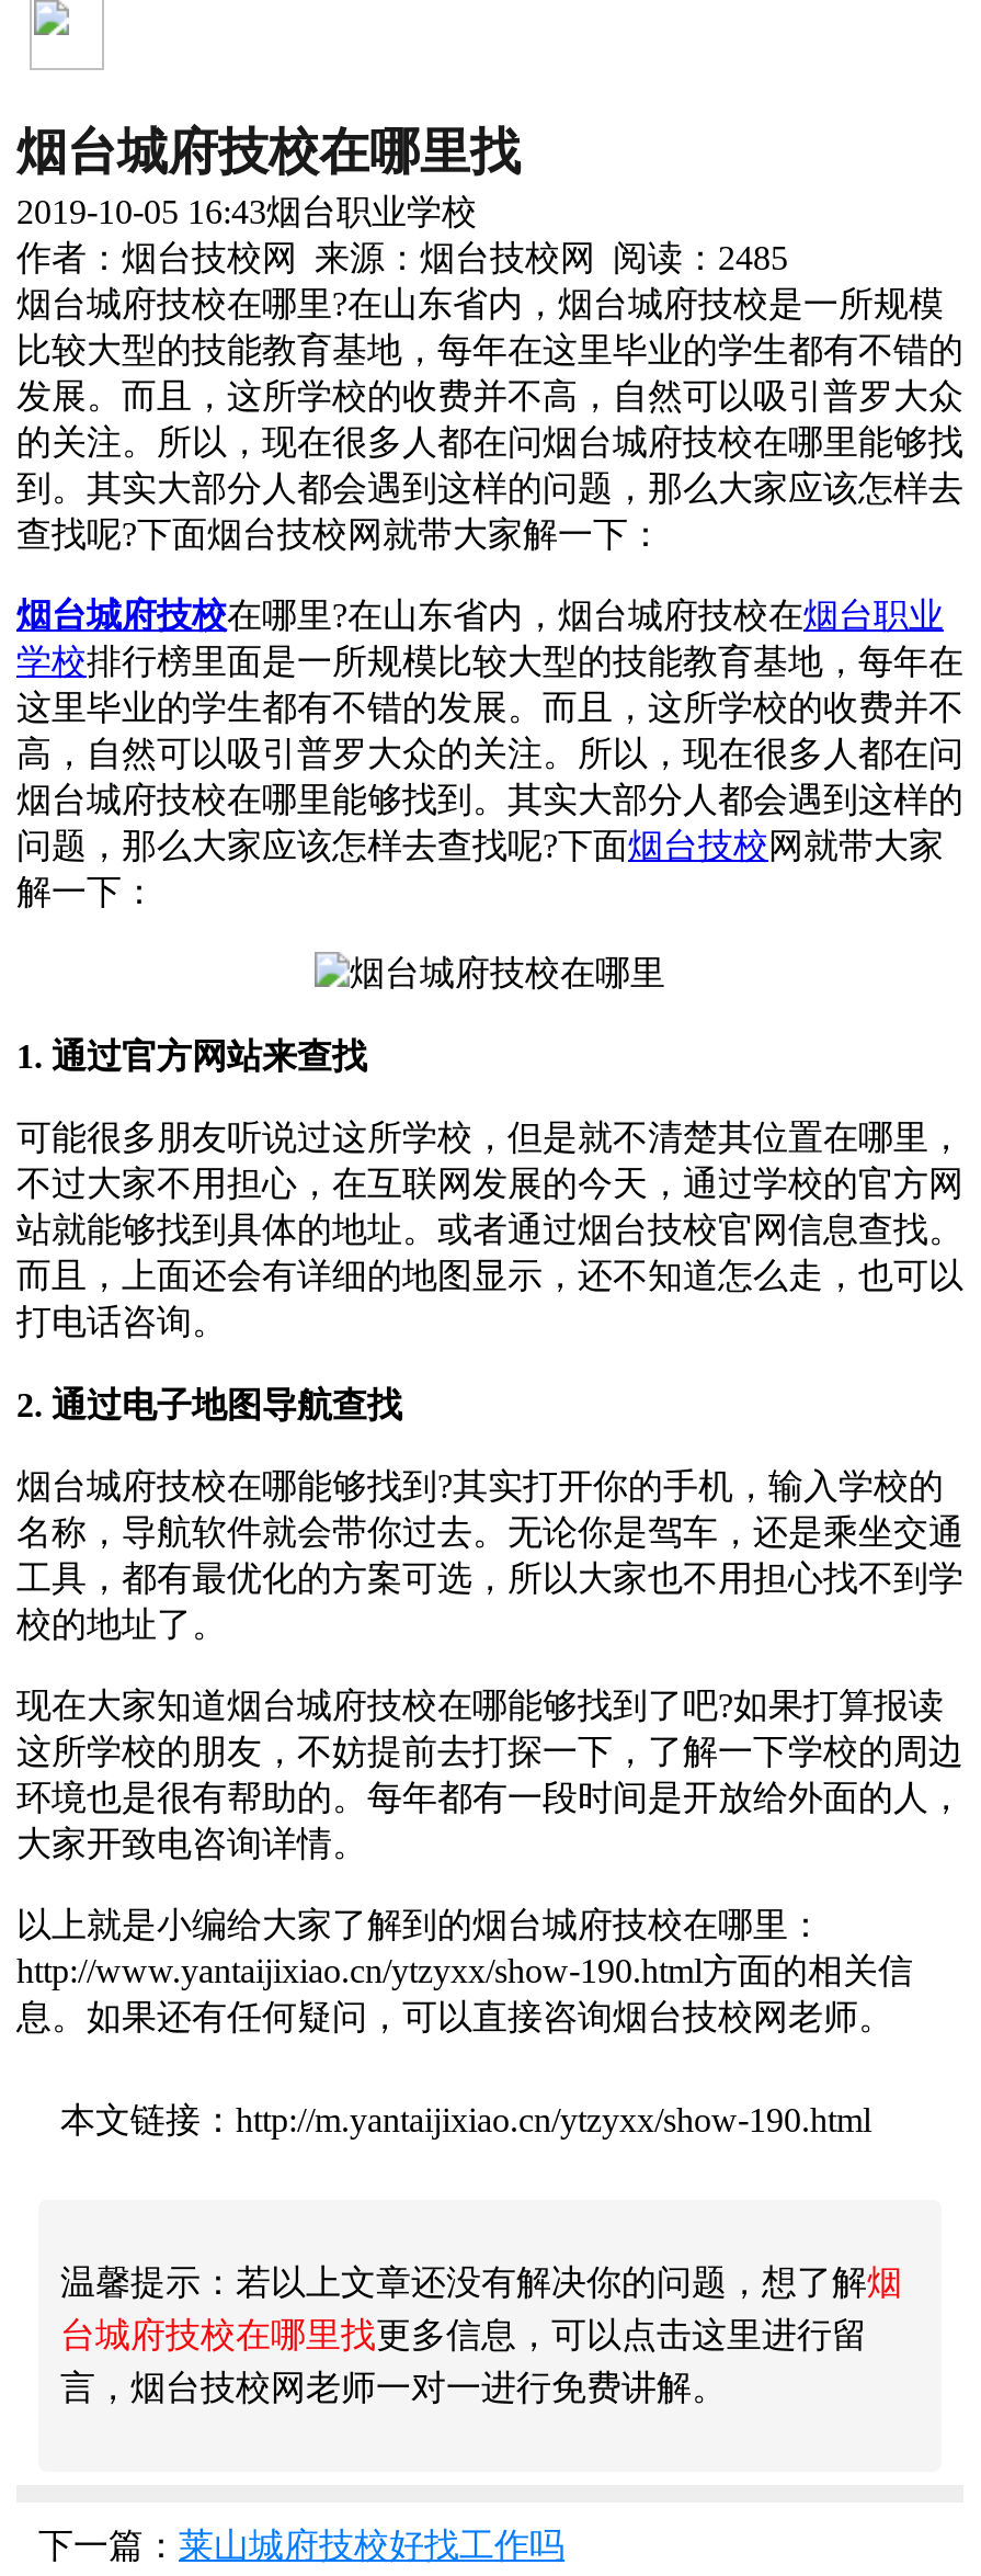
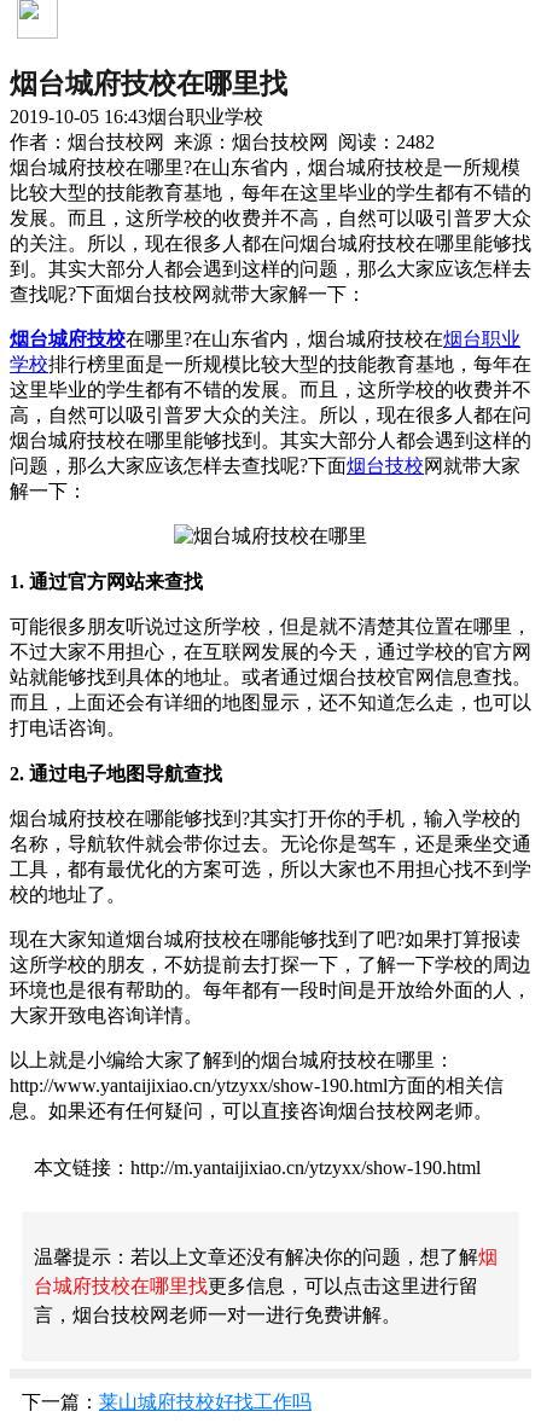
- 作者：烟台技校网 来源：烟台技校网 阅读：2485
+ 作者：烟台技校网 来源：烟台技校网 阅读：2482
